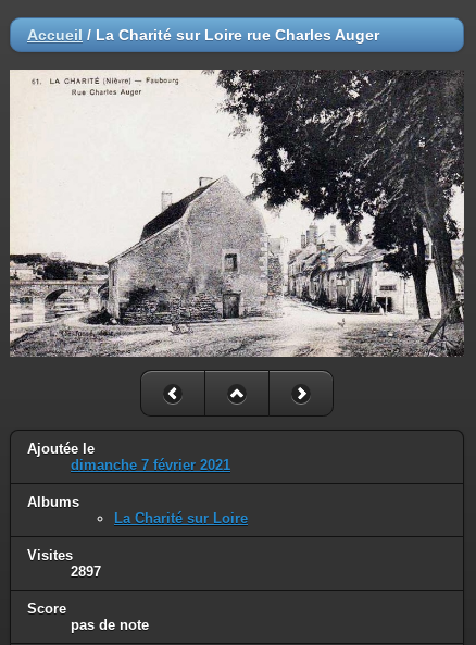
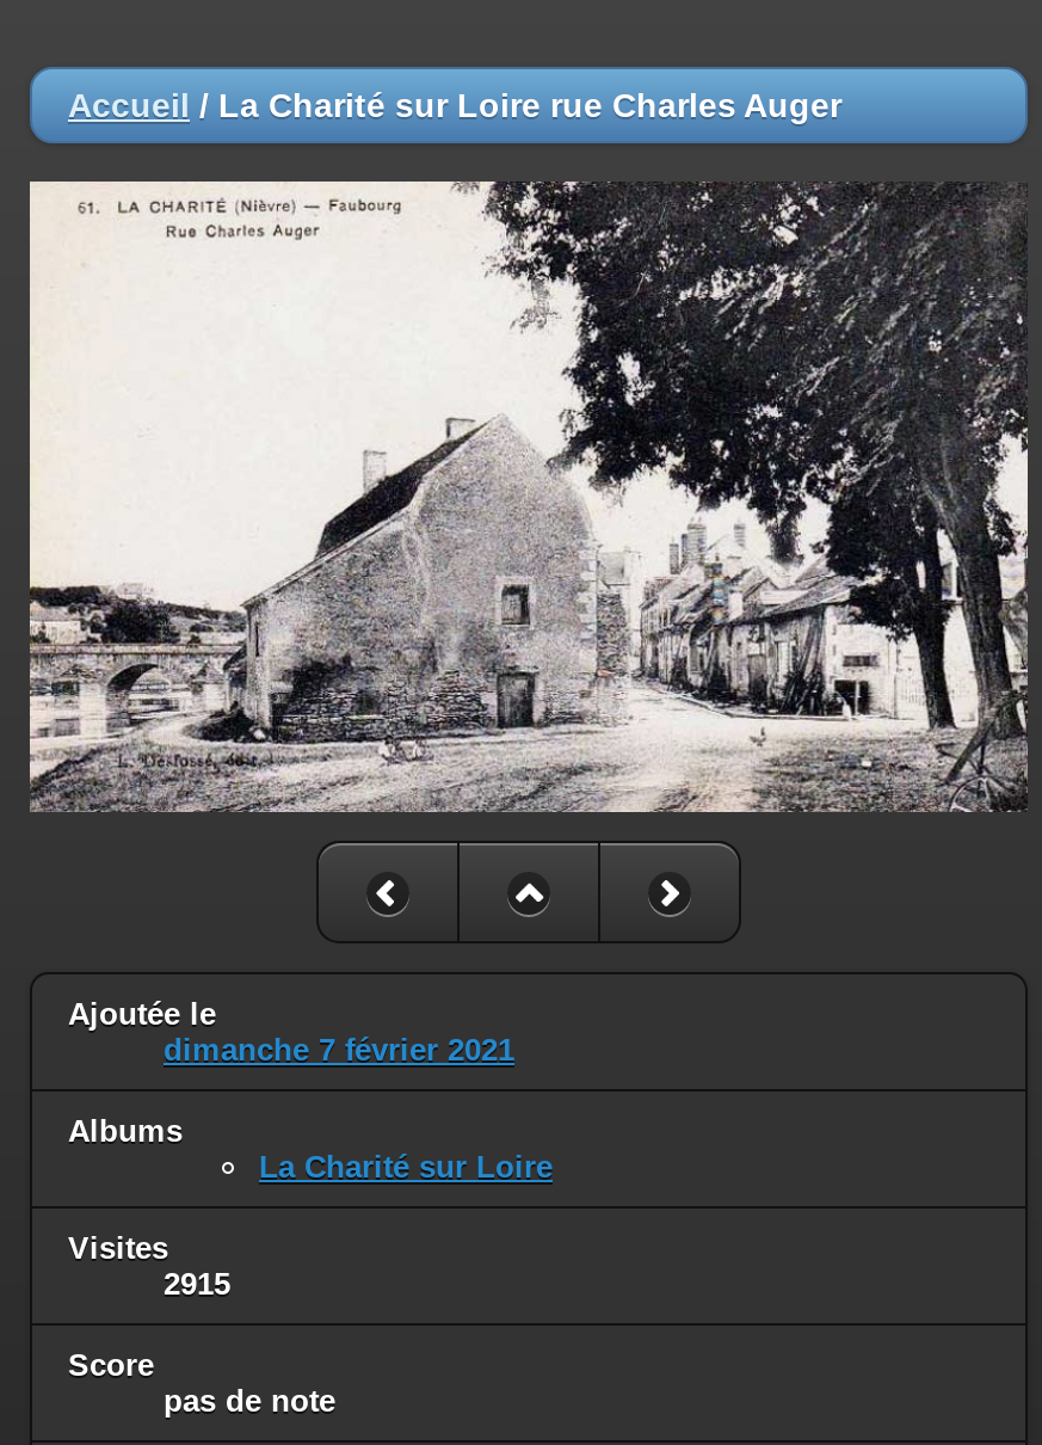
- 2897
+ 2915
